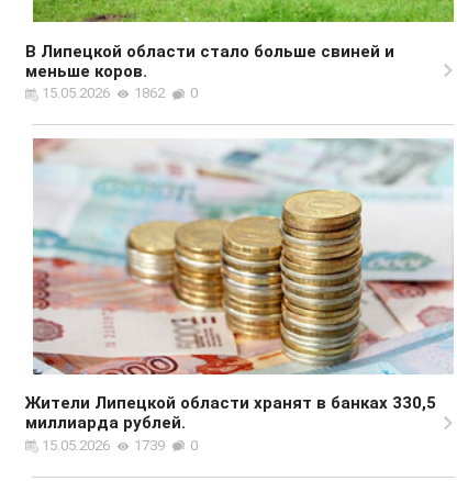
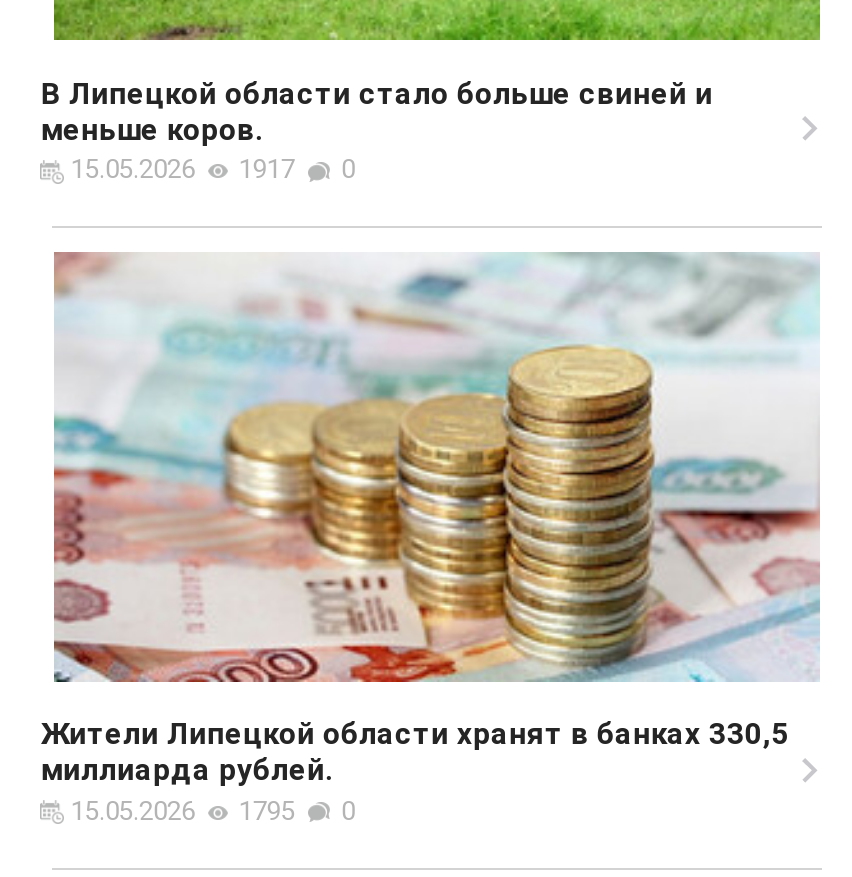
- 15.05.2026 1862 0
+ 15.05.2026 1917 0

- 15.05.2026 1739 0
+ 15.05.2026 1795 0
